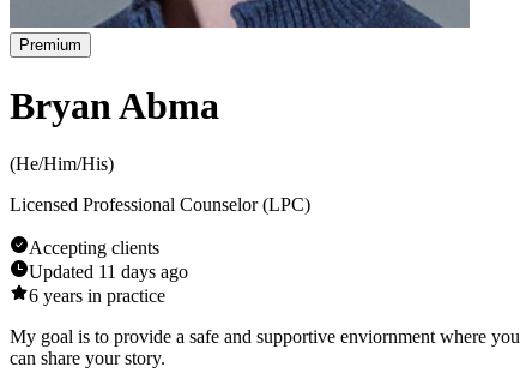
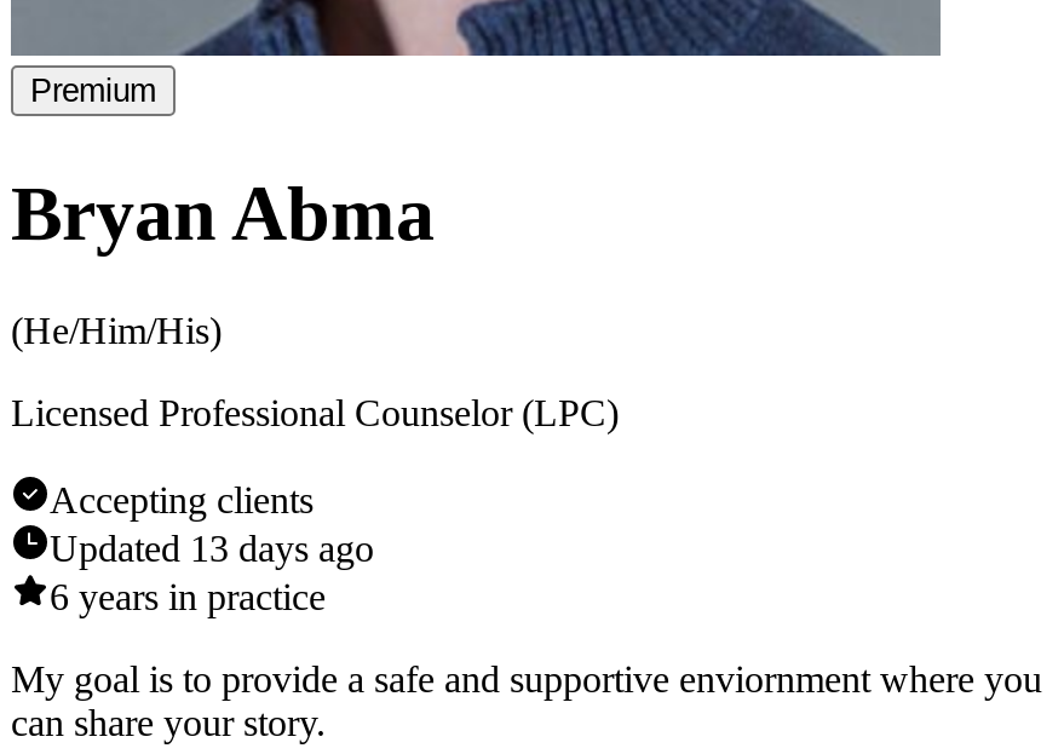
- Updated 11 days ago
+ Updated 13 days ago
